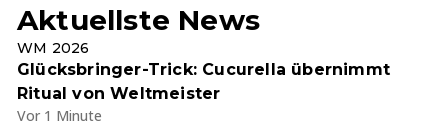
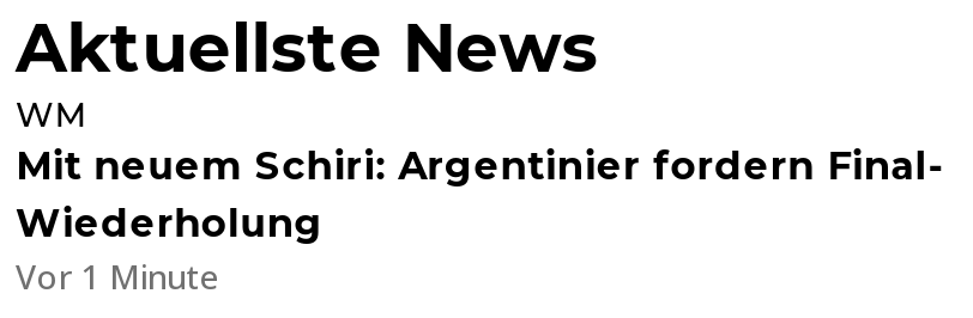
- WM 2026
- Glücksbringer-Trick: Cucurella übernimmt
- Ritual von Weltmeister
+ WM
+ Mit neuem Schiri: Argentinier fordern Final-
+ Wiederholung
